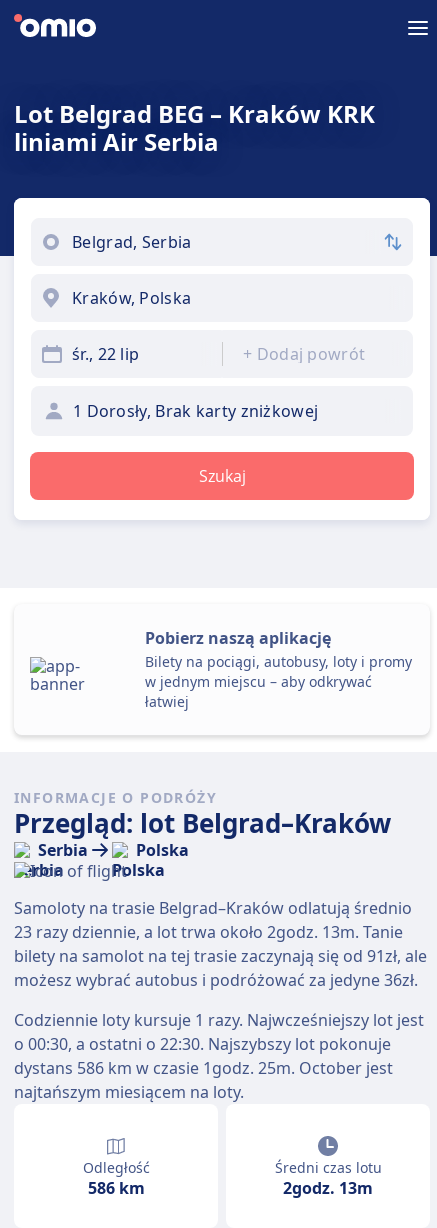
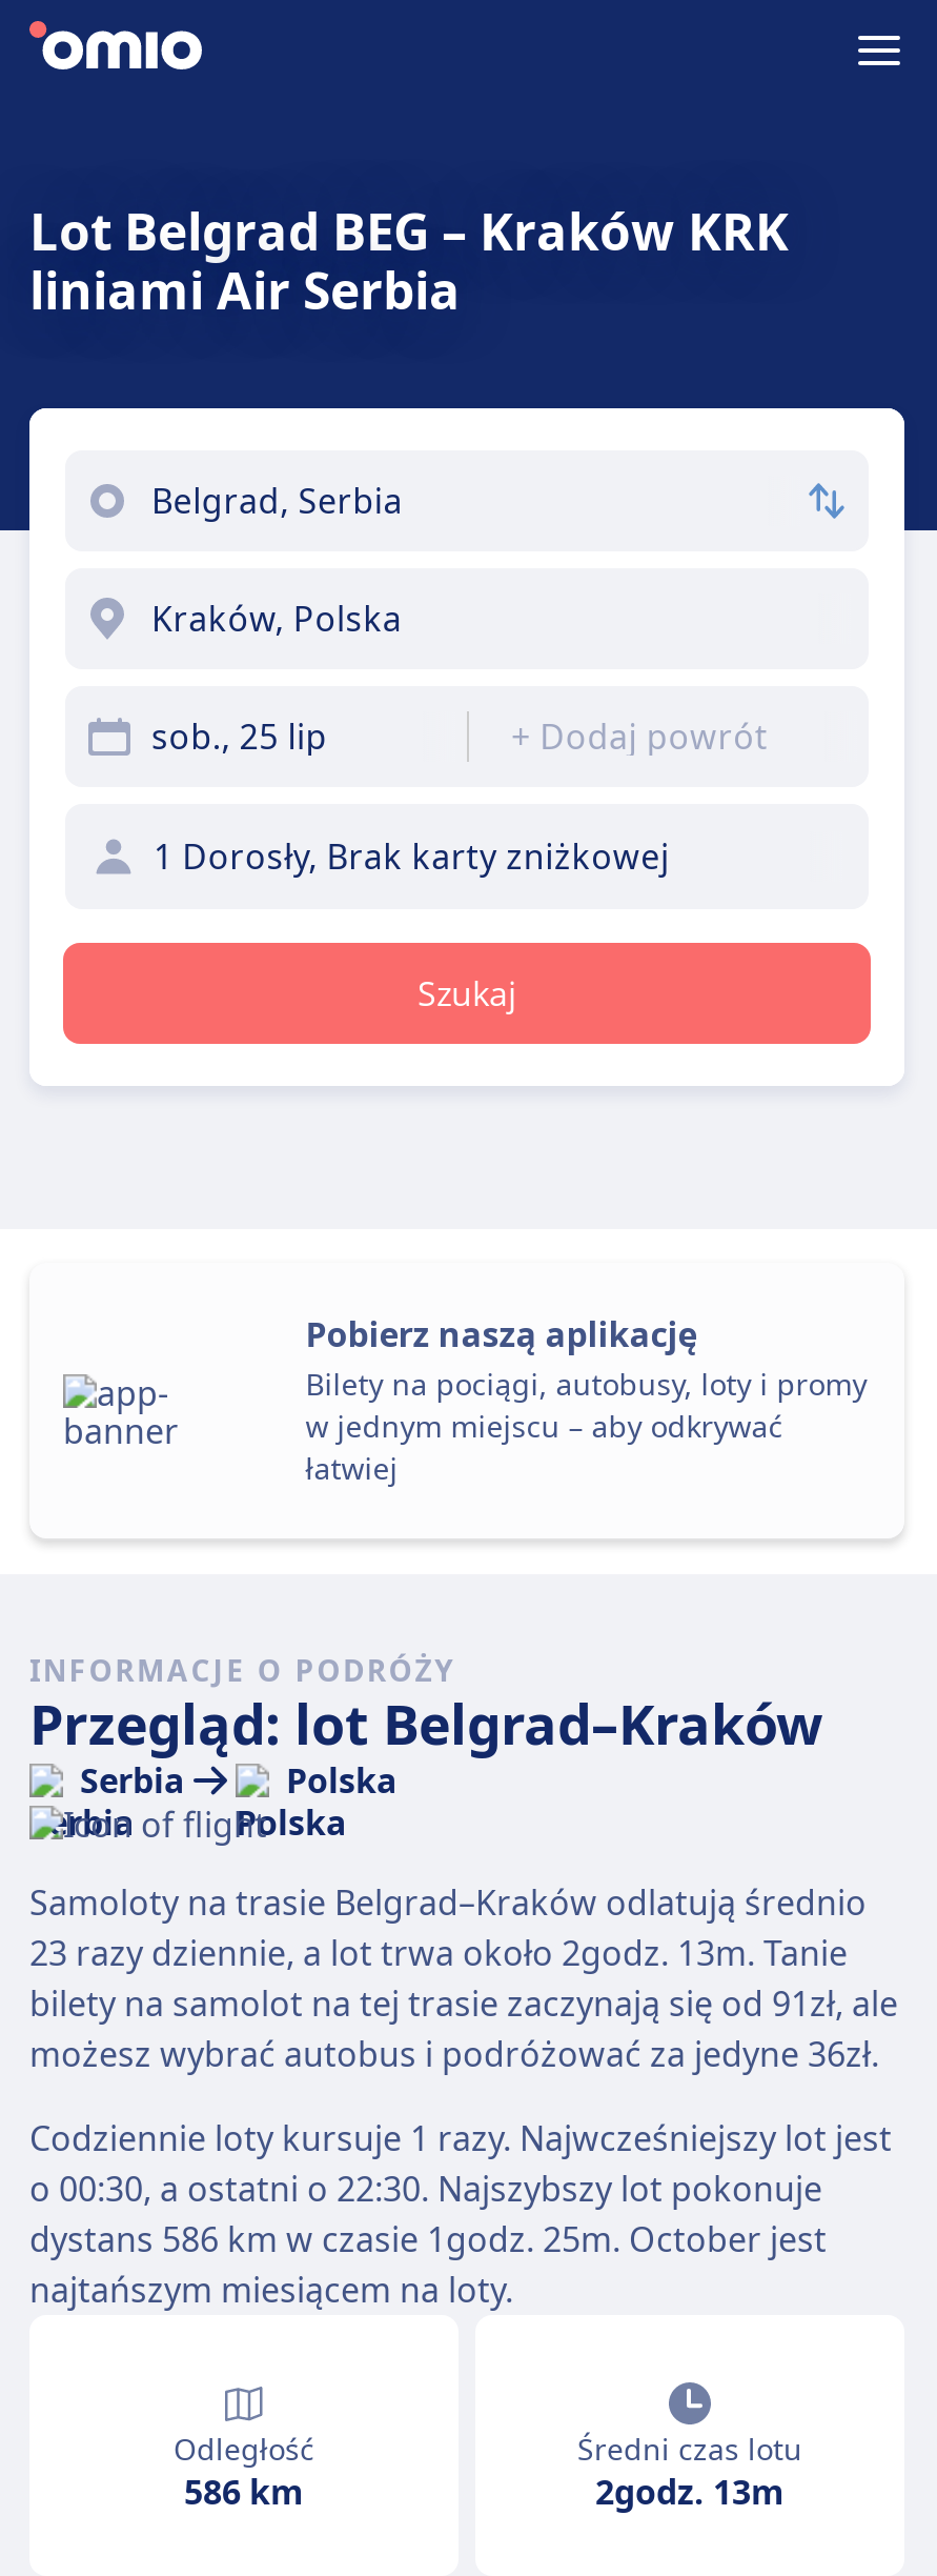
- śr., 22 lip
+ sob., 25 lip
